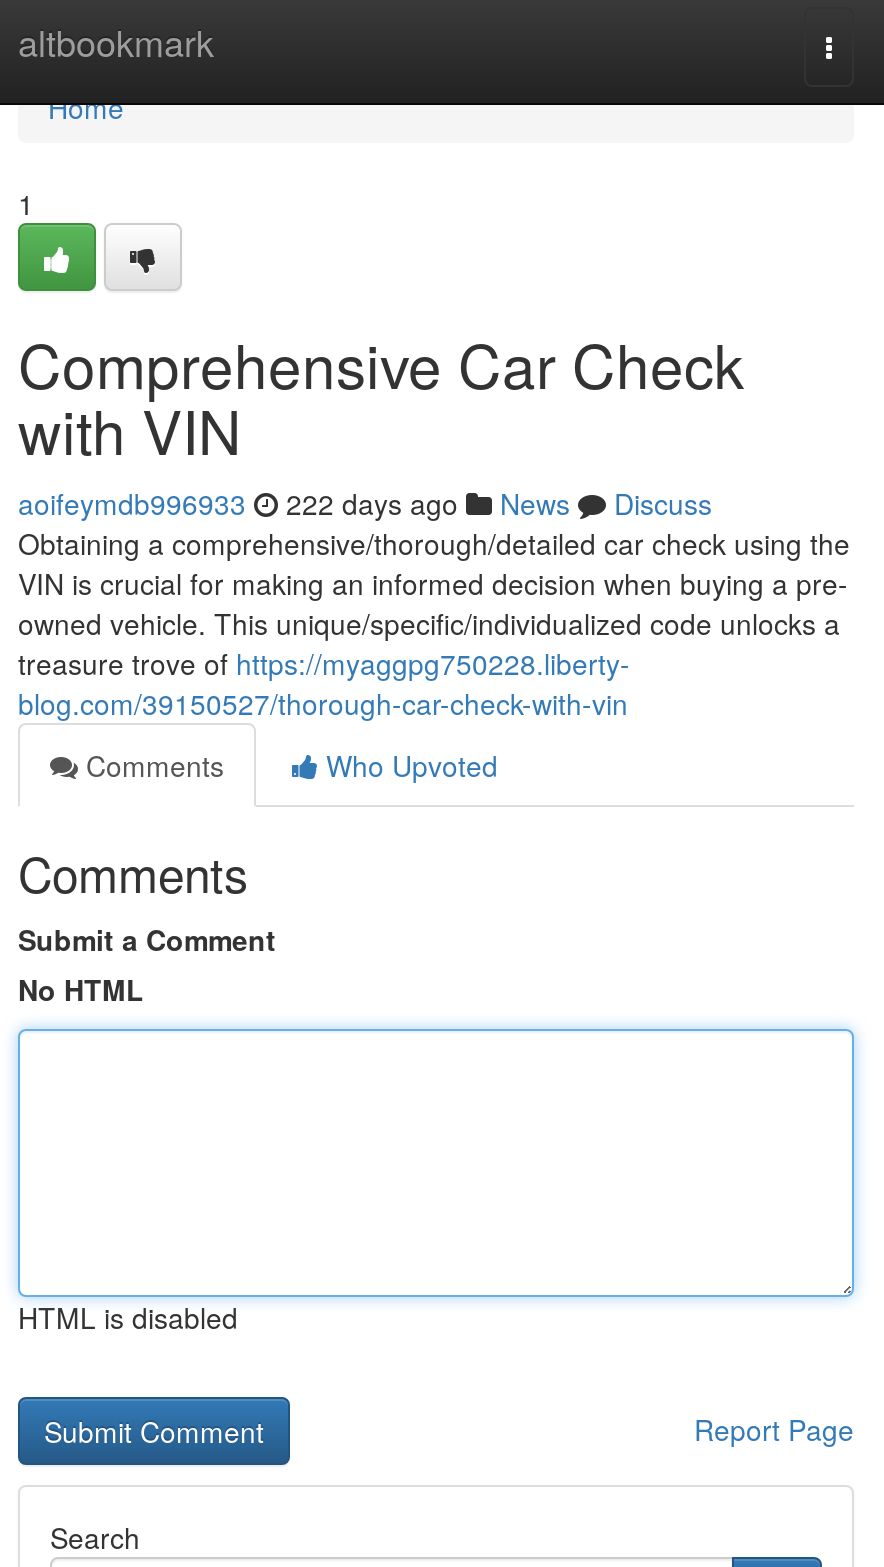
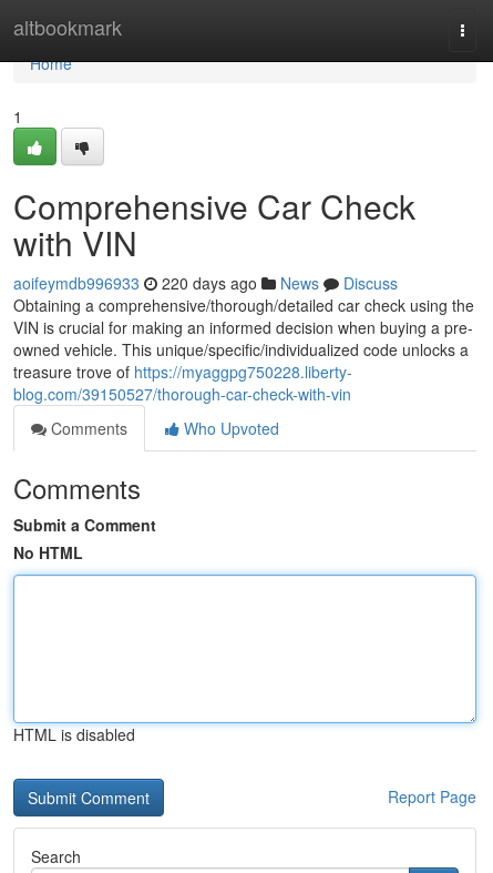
- aoifeymdb996933 222 days ago News Discuss
+ aoifeymdb996933 220 days ago News Discuss
